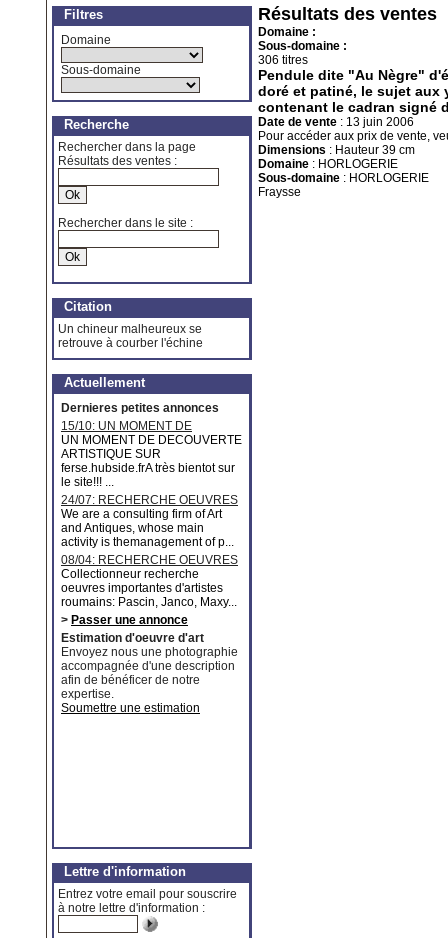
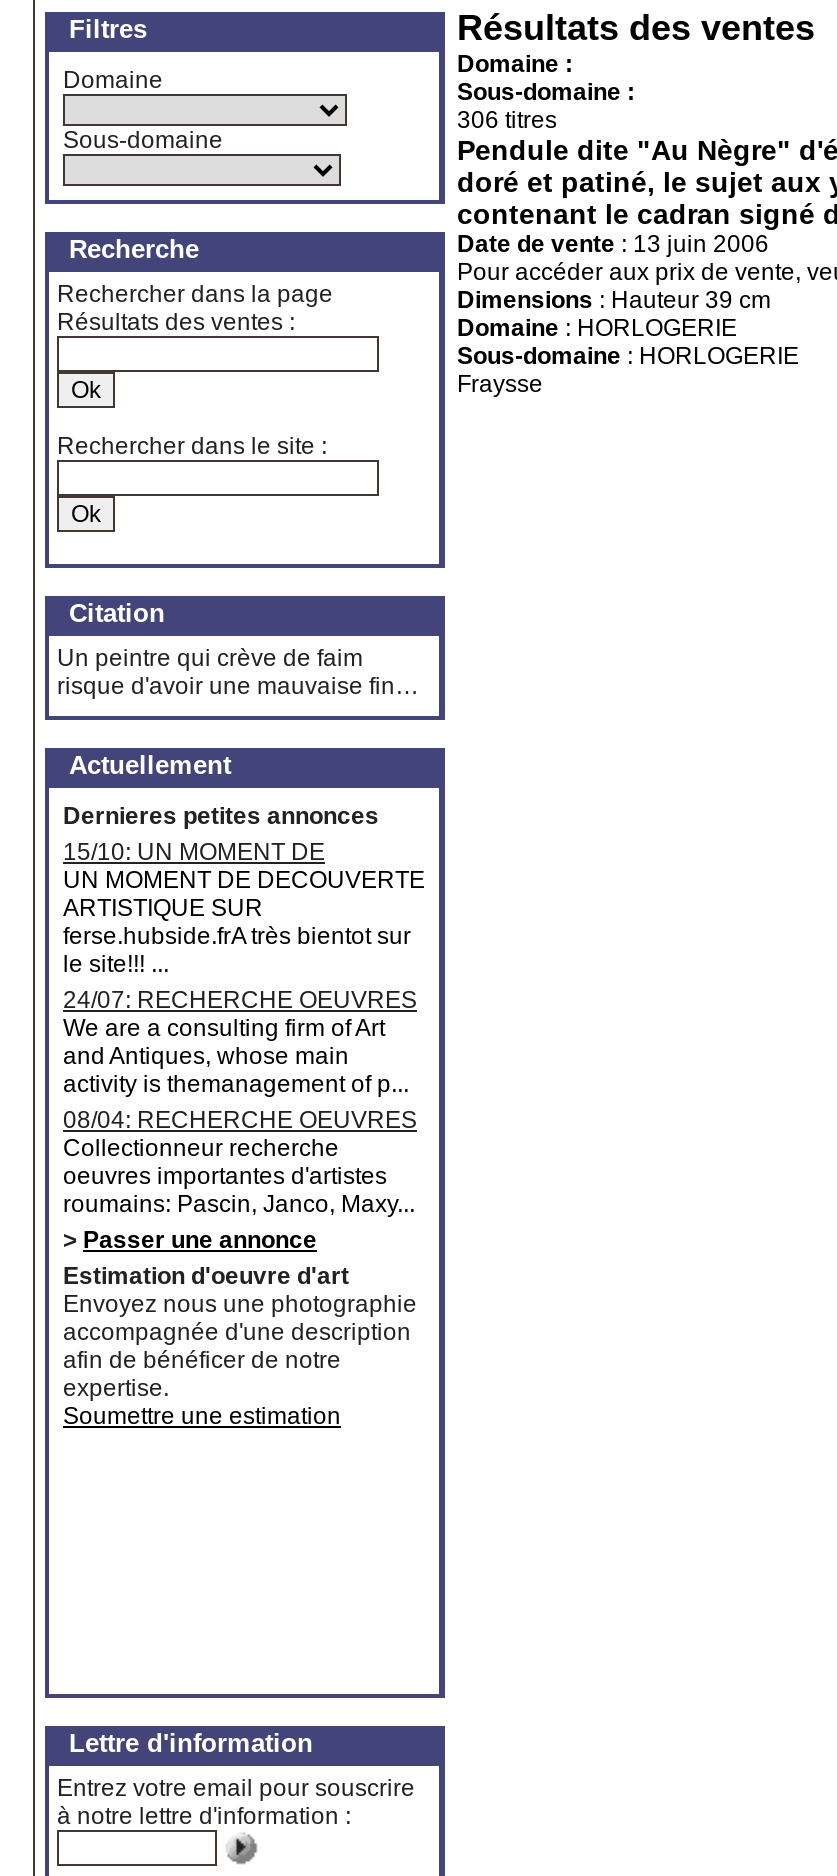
- Un chineur malheureux se
- retrouve à courber l'échine
+ Un peintre qui crève de faim
+ risque d'avoir une mauvaise fin…
